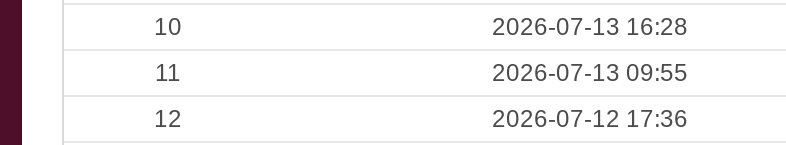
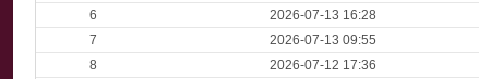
- 10
+ 6

- 11
+ 7

- 12
+ 8
